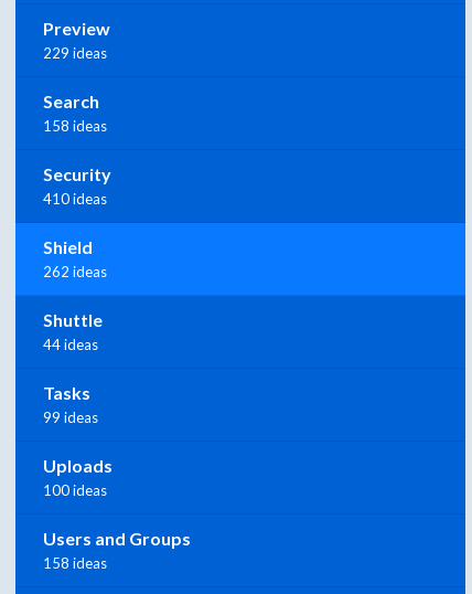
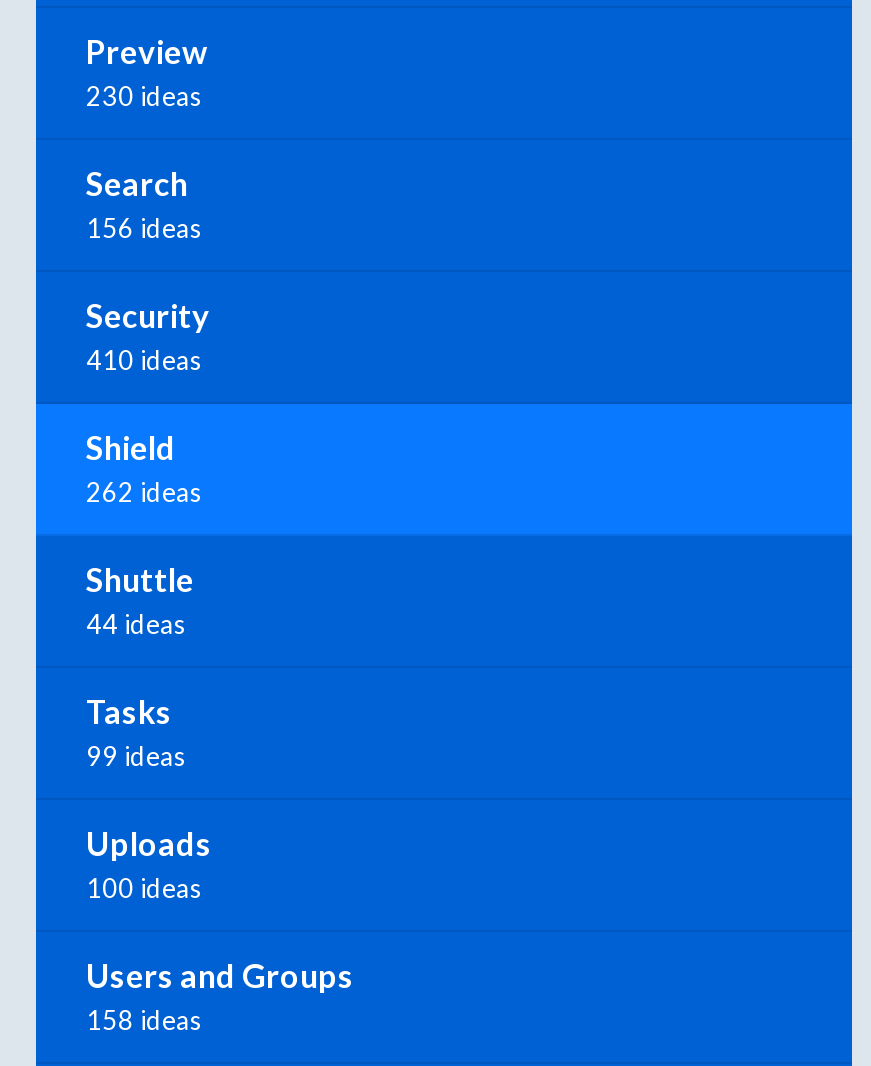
- 229 ideas
+ 230 ideas

- 158 ideas
+ 156 ideas
